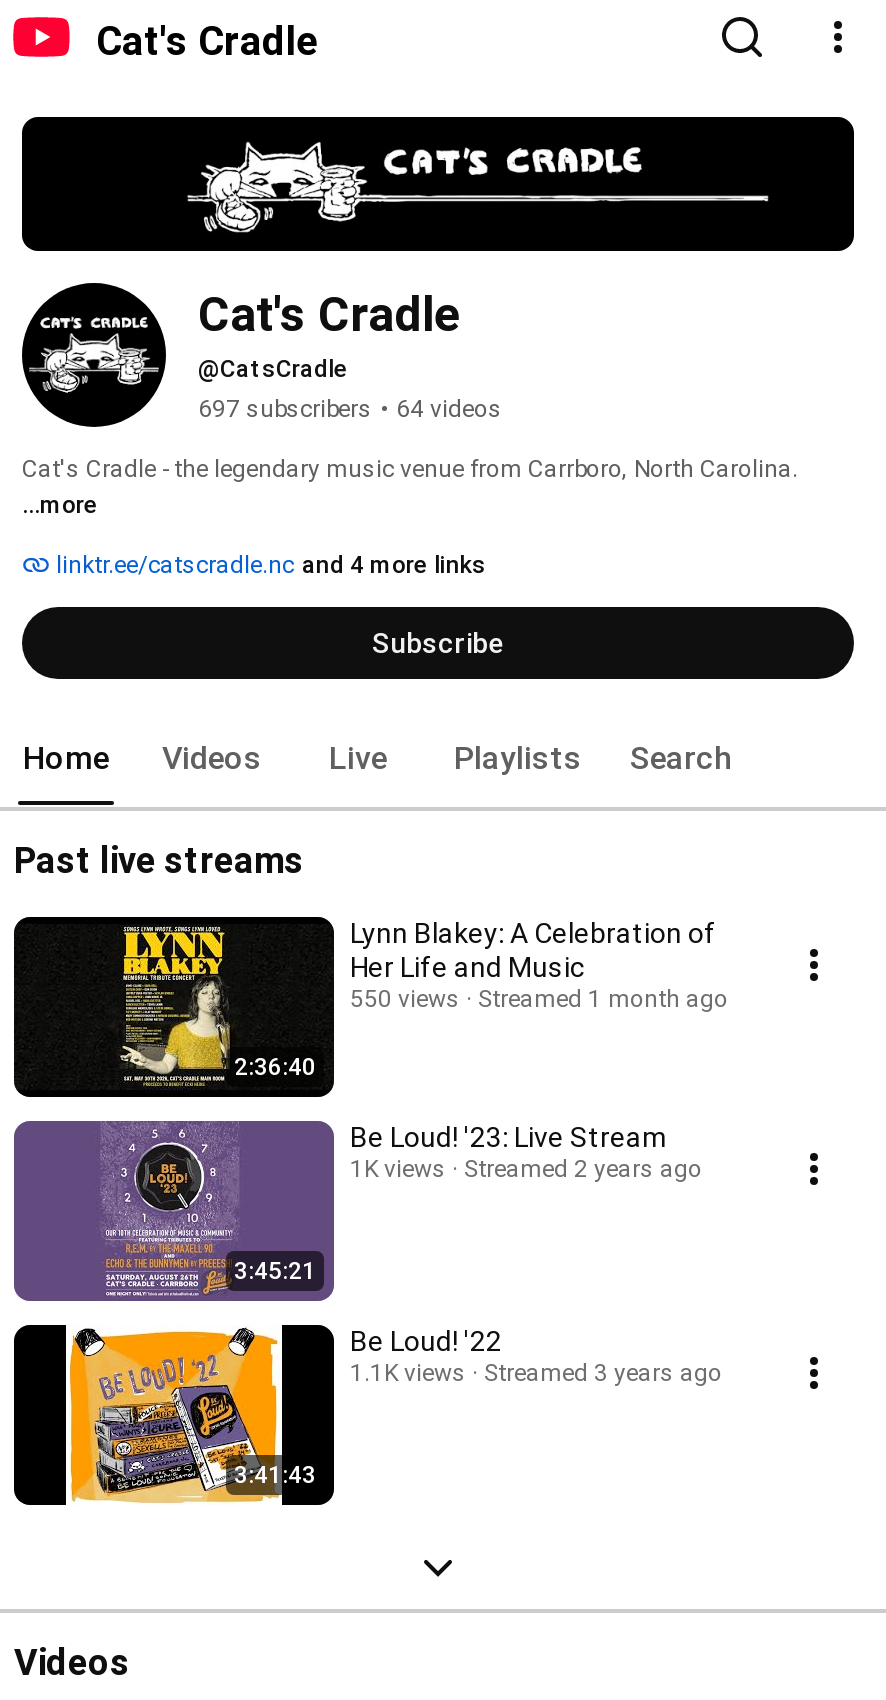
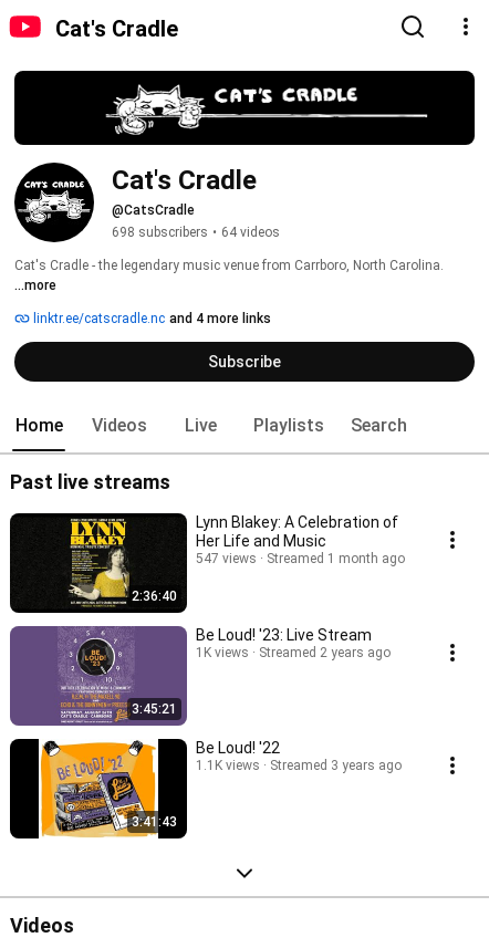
- 697 subscribers • 64 videos
+ 698 subscribers • 64 videos

- 550 views Streamed 1 month ago
+ 547 views Streamed 1 month ago
